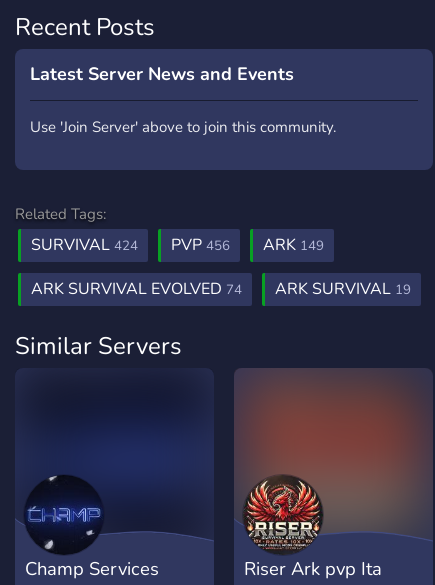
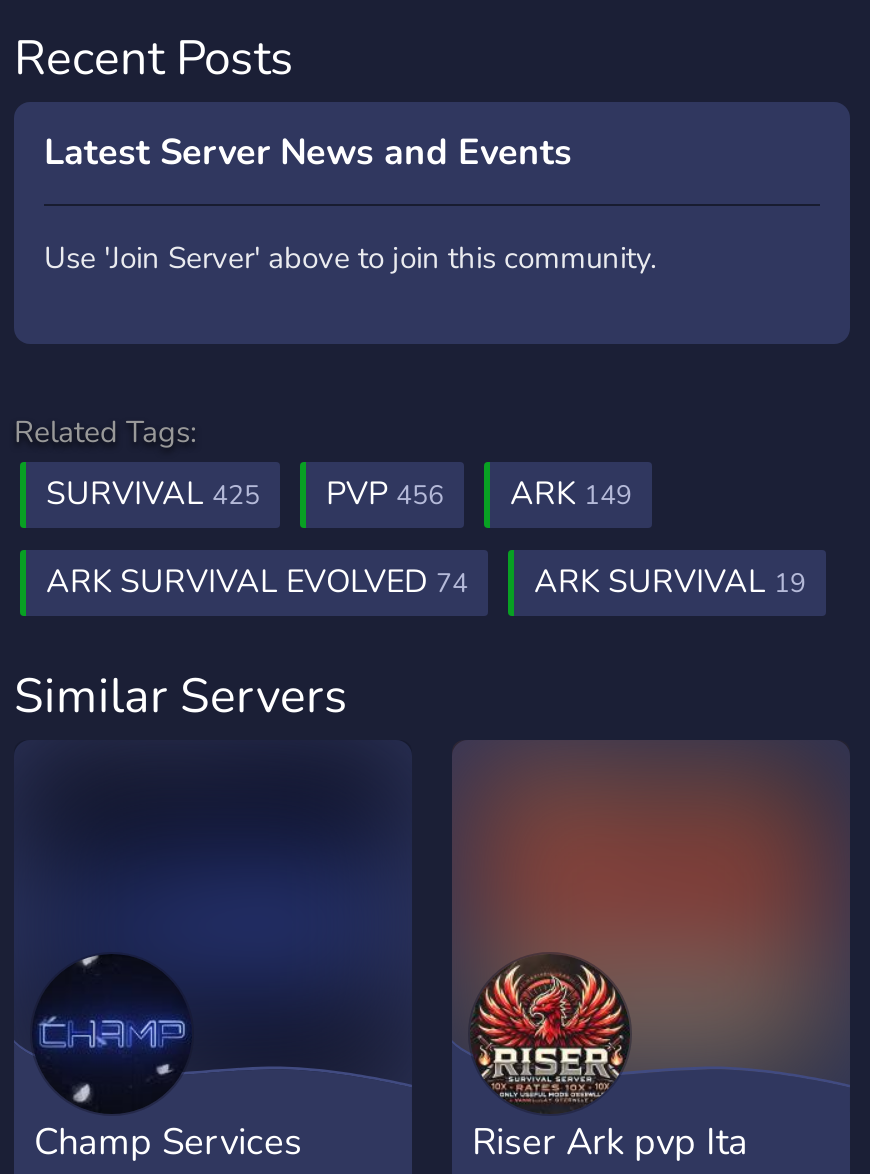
- SURVIVAL 424 PVP 456 ARK 149
+ SURVIVAL 425 PVP 456 ARK 149
